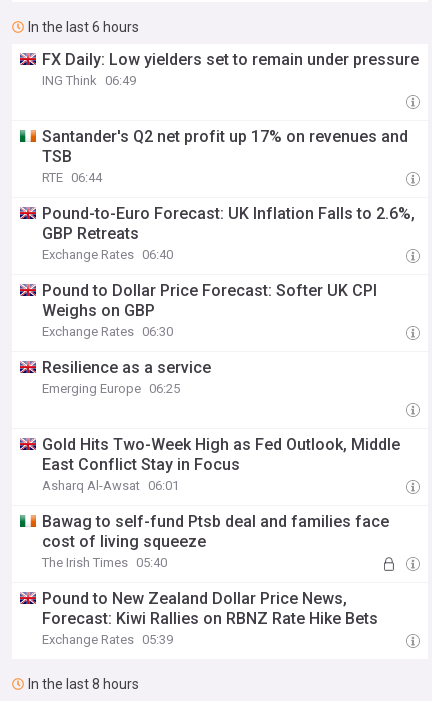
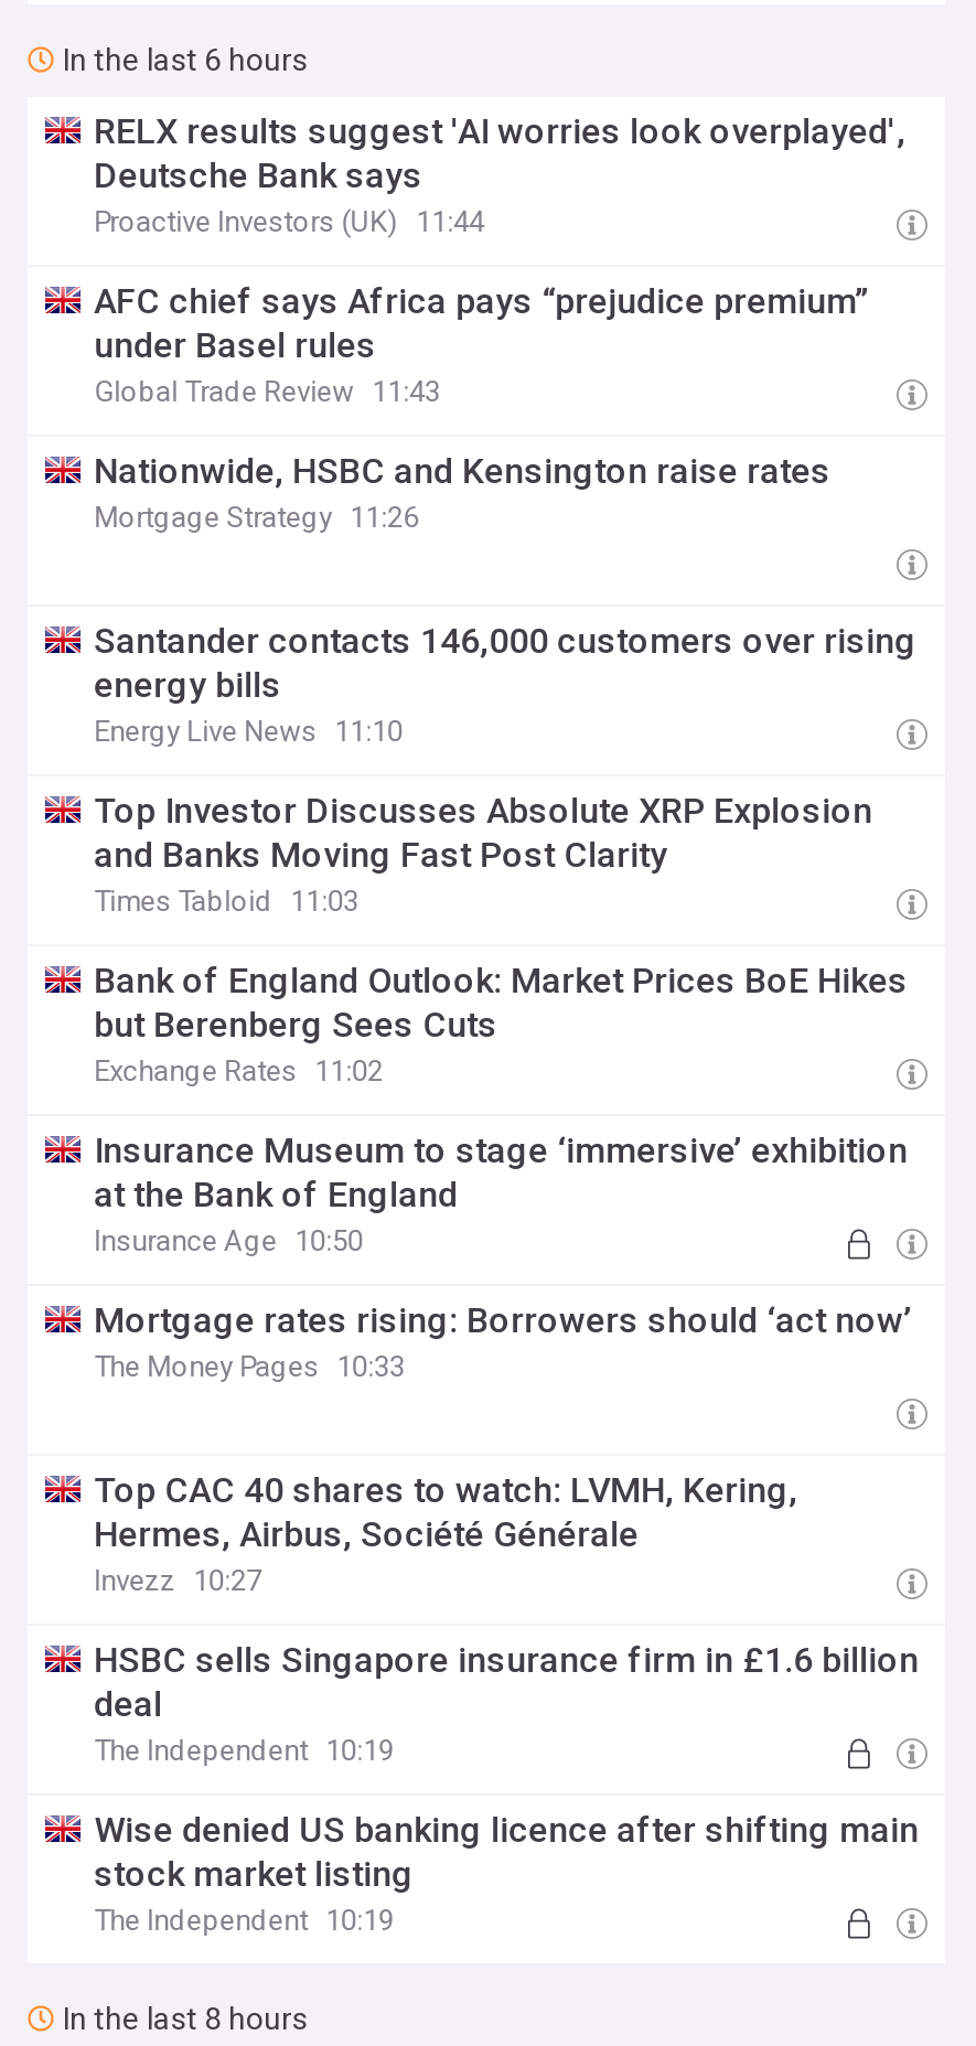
- FX Daily: Low yielders set to remain under pressure
- ING Think 06:49
- Santander's Q2 net profit up 17% on revenues and
- TSB
- RTE 06:44
- Pound-to-Euro Forecast: UK Inflation Falls to 2.6%,
- GBP Retreats
- Exchange Rates 06:40
- Pound to Dollar Price Forecast: Softer UK CPI
- Weighs on GBP
- Exchange Rates 06:30
- Resilience as a service
- Emerging Europe 06:25
- Gold Hits Two-Week High as Fed Outlook, Middle
- East Conflict Stay in Focus
- Asharq Al-Awsat 06:01
- Bawag to self-fund Ptsb deal and families face
- cost of living squeeze
- The Irish Times 05:40
- Pound to New Zealand Dollar Price News,
- Forecast: Kiwi Rallies on RBNZ Rate Hike Bets
- Exchange Rates 05:39
+ RELX results suggest 'AI worries look overplayed',
+ Deutsche Bank says
+ Proactive Investors (UK) 11:44
+ AFC chief says Africa pays “prejudice premium”
+ under Basel rules
+ Global Trade Review 11:43
+ Nationwide, HSBC and Kensington raise rates
+ Mortgage Strategy 11:26
+ Santander contacts 146,000 customers over rising
+ energy bills
+ Energy Live News 11:10
+ Top Investor Discusses Absolute XRP Explosion
+ and Banks Moving Fast Post Clarity
+ Times Tabloid 11:03
+ Bank of England Outlook: Market Prices BoE Hikes
+ but Berenberg Sees Cuts
+ Exchange Rates 11:02
+ Insurance Museum to stage ‘immersive’ exhibition
+ at the Bank of England
+ Insurance Age 10:50
+ Mortgage rates rising: Borrowers should ‘act now’
+ The Money Pages 10:33
+ Top CAC 40 shares to watch: LVMH, Kering,
+ Hermes, Airbus, Société Générale
+ Invezz 10:27
+ HSBC sells Singapore insurance firm in £1.6 billion
+ deal
+ The Independent 10:19
+ Wise denied US banking licence after shifting main
+ stock market listing
+ The Independent 10:19
